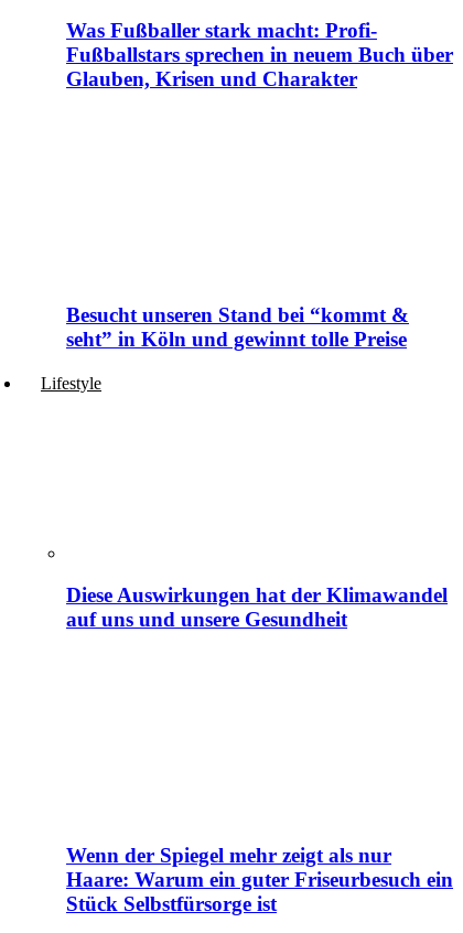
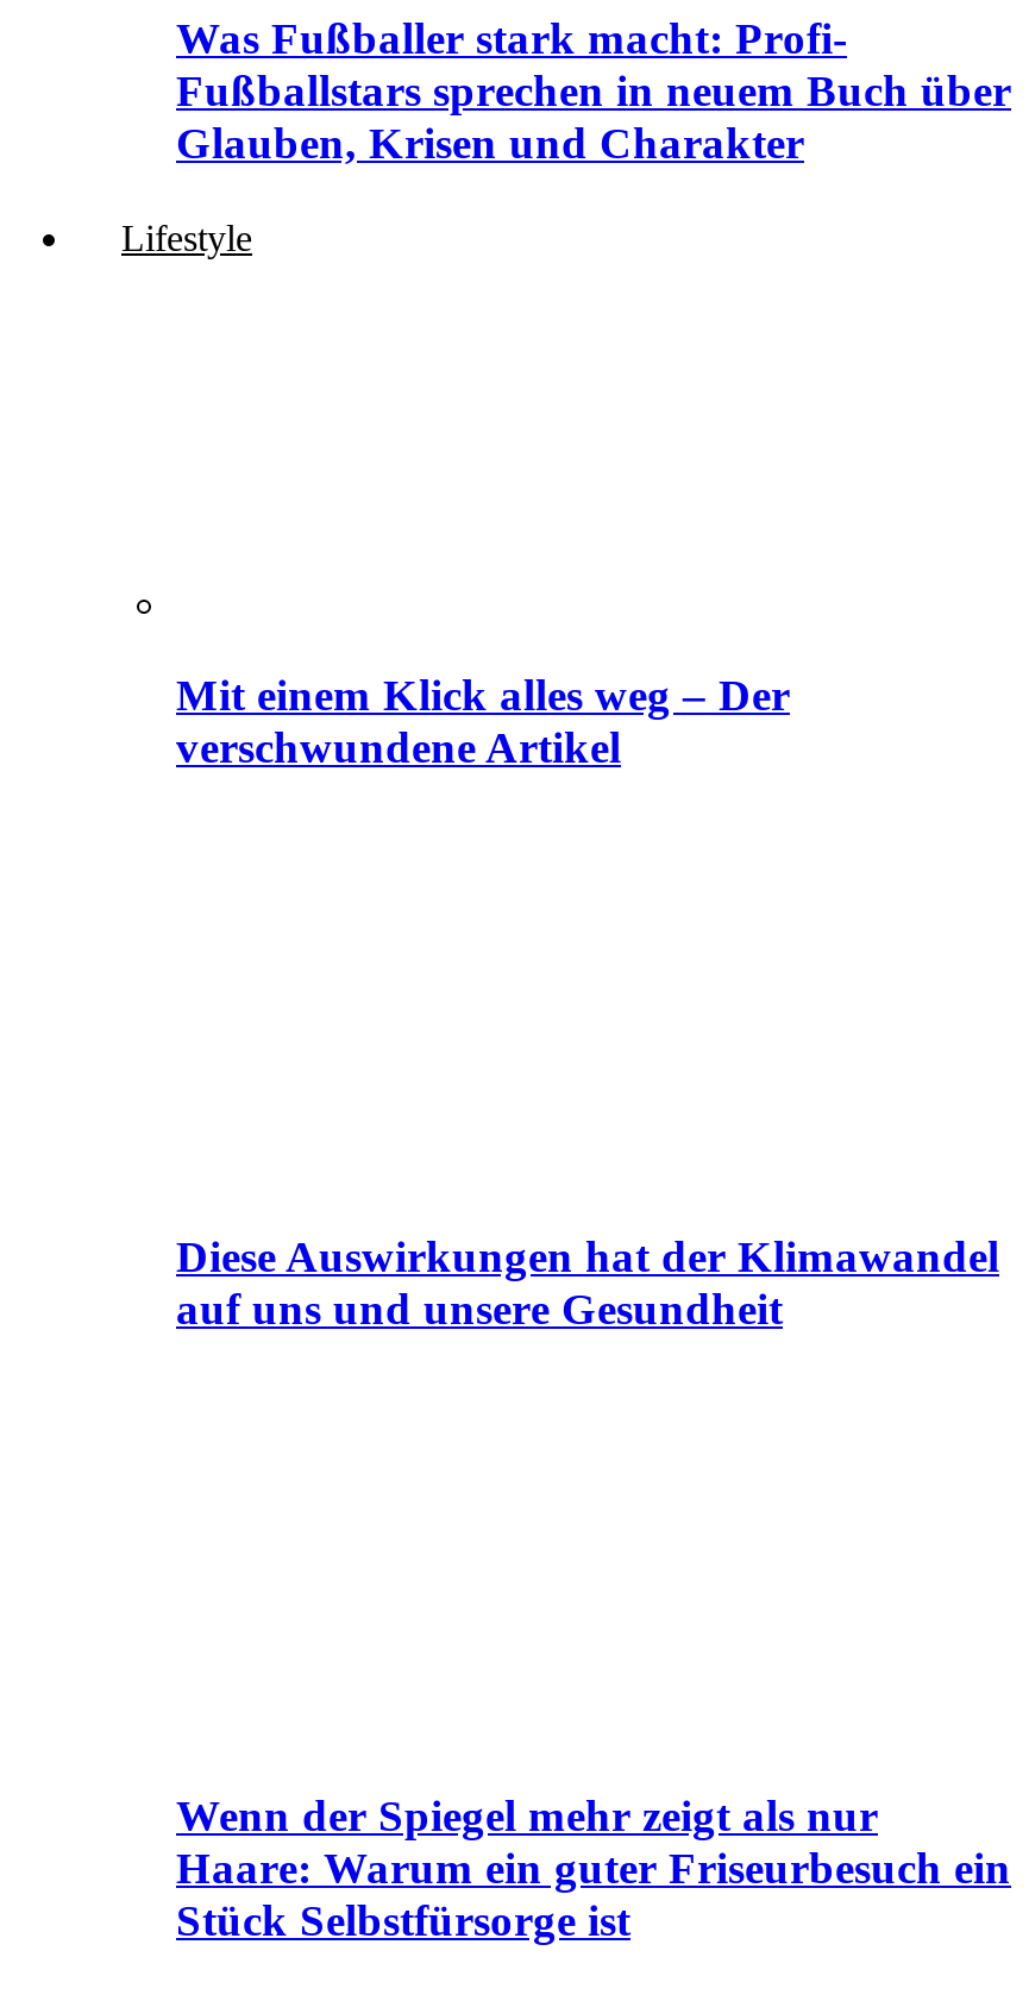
- Besucht unseren Stand bei “kommt &
- seht” in Köln und gewinnt tolle Preise

moved up: Lifestyle

+ Mit einem Klick alles weg – Der
+ verschwundene Artikel
